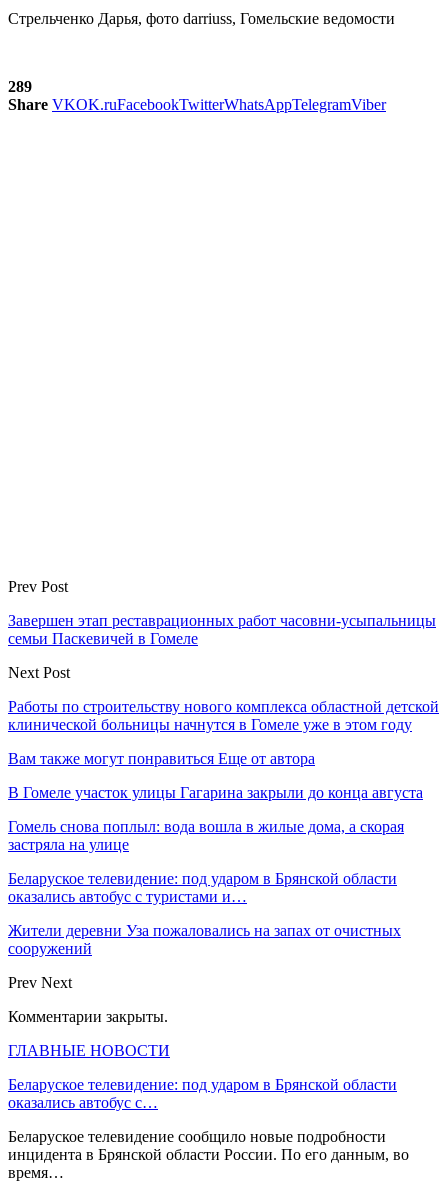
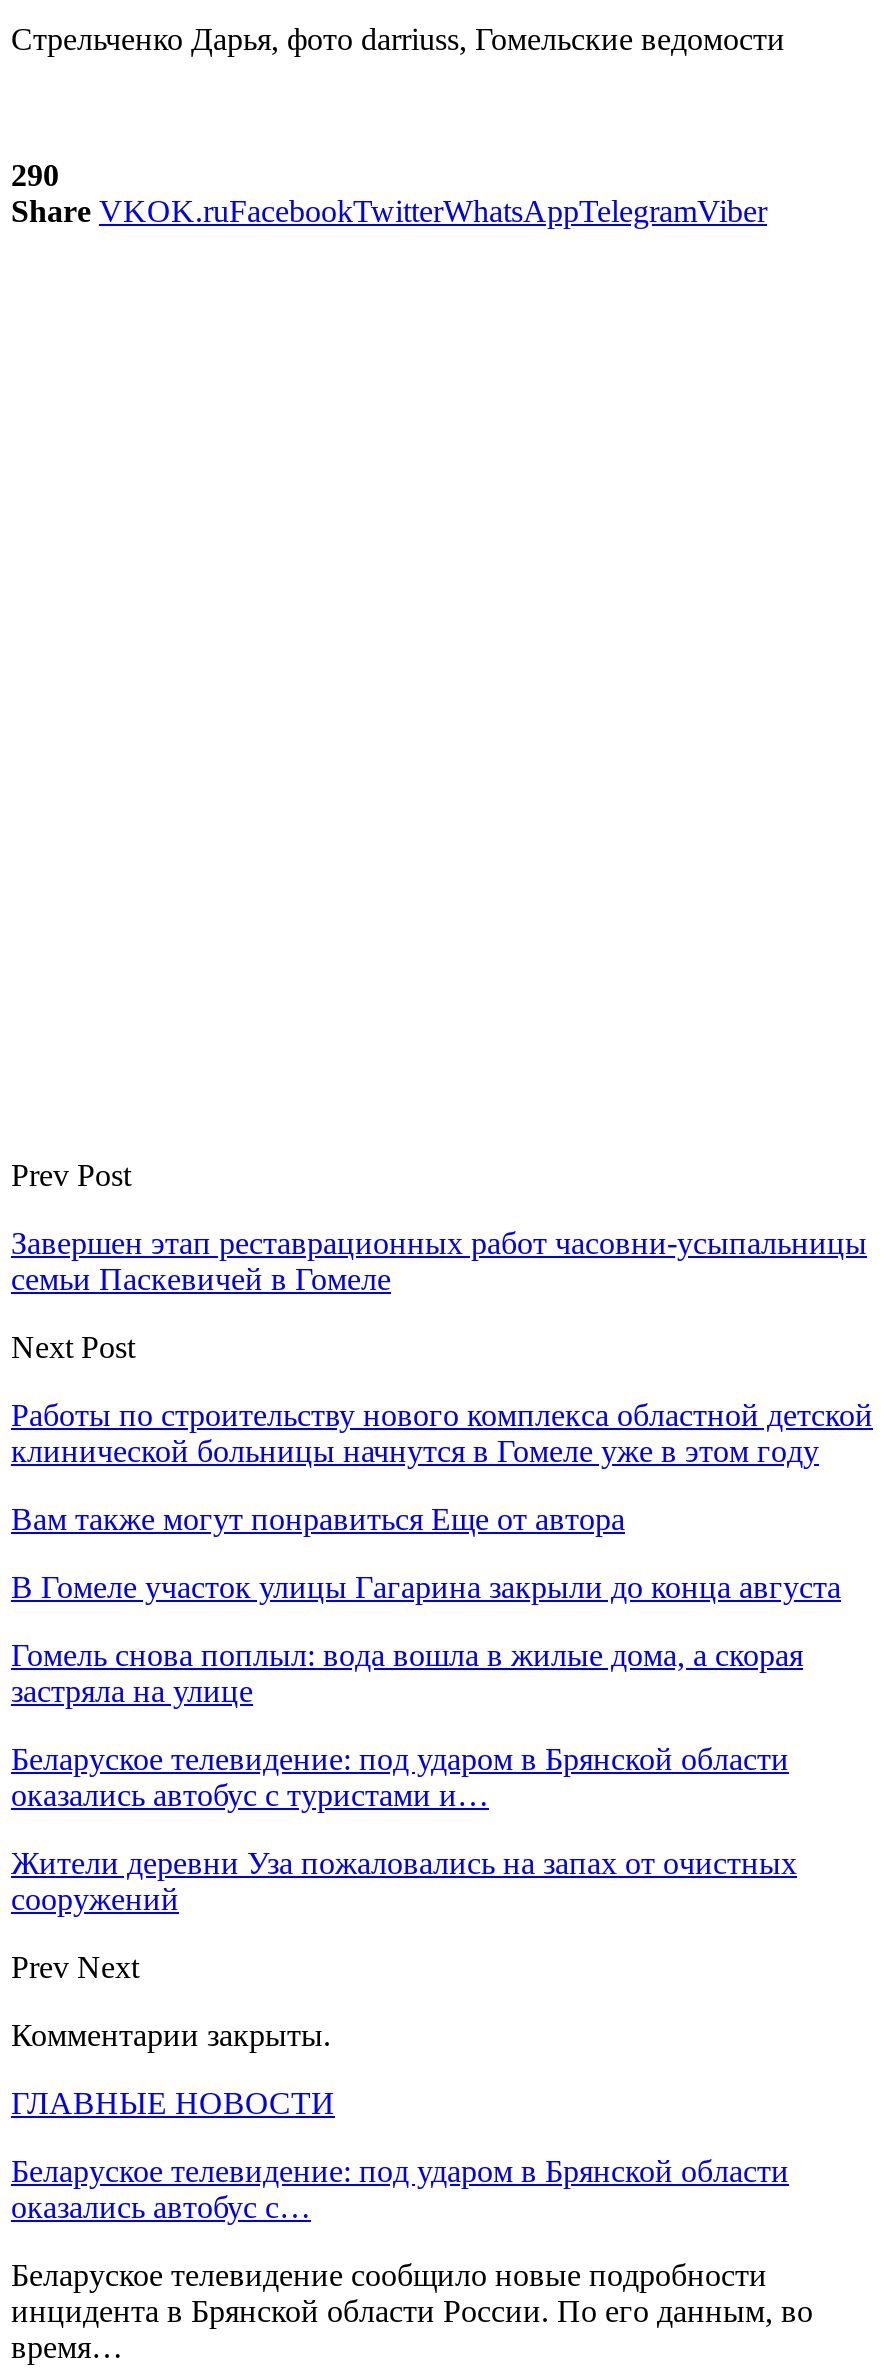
- 289
+ 290
